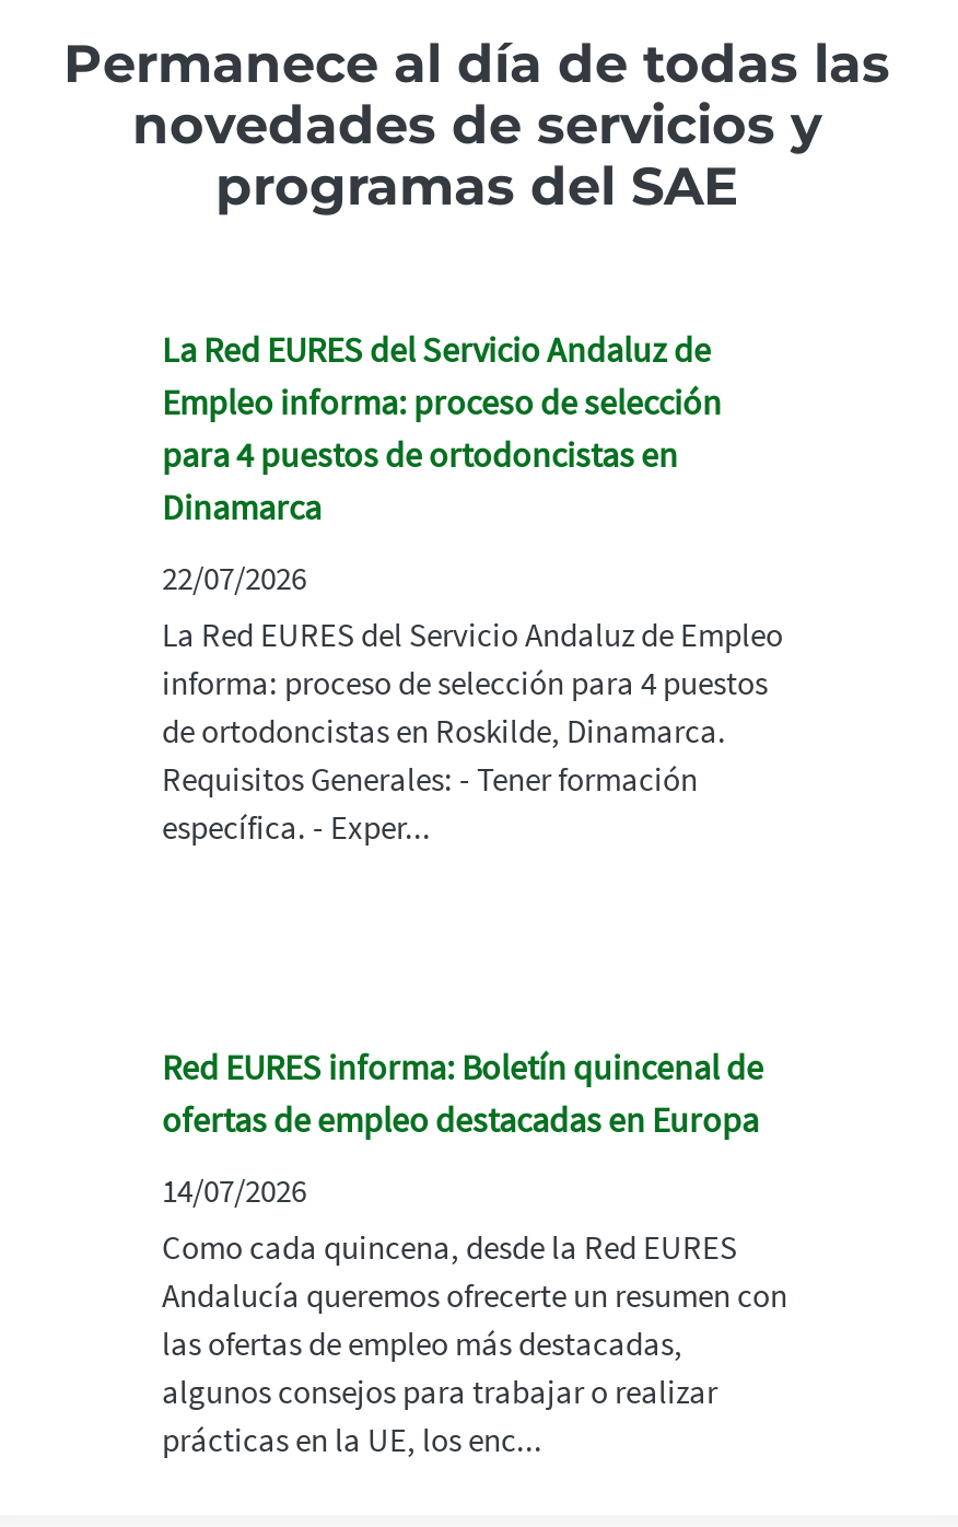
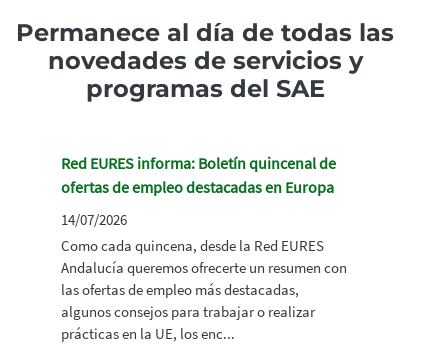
- La Red EURES del Servicio Andaluz de
- Empleo informa: proceso de selección
- para 4 puestos de ortodoncistas en
- Dinamarca
- 22/07/2026
- La Red EURES del Servicio Andaluz de Empleo
- informa: proceso de selección para 4 puestos
- de ortodoncistas en Roskilde, Dinamarca.
- Requisitos Generales: - Tener formación
- específica. - Exper...
